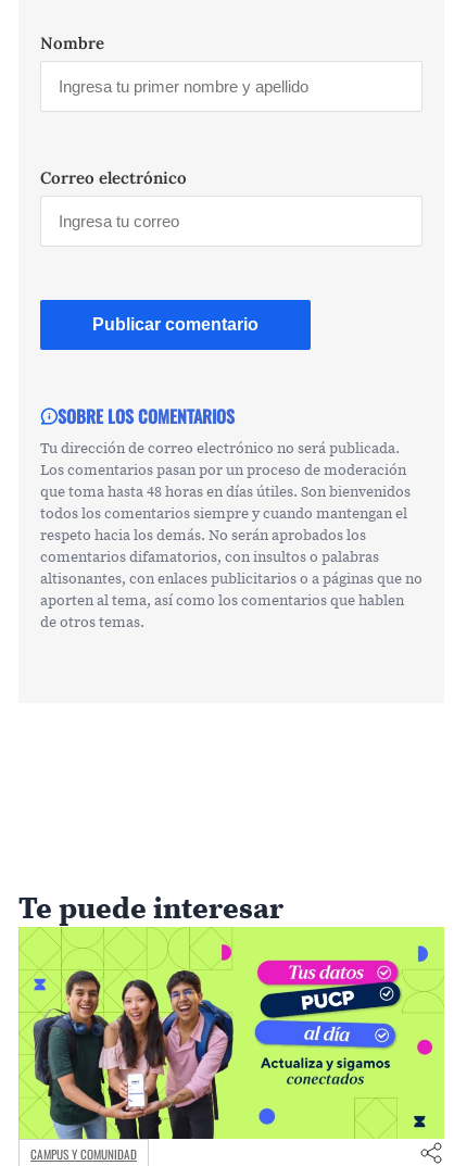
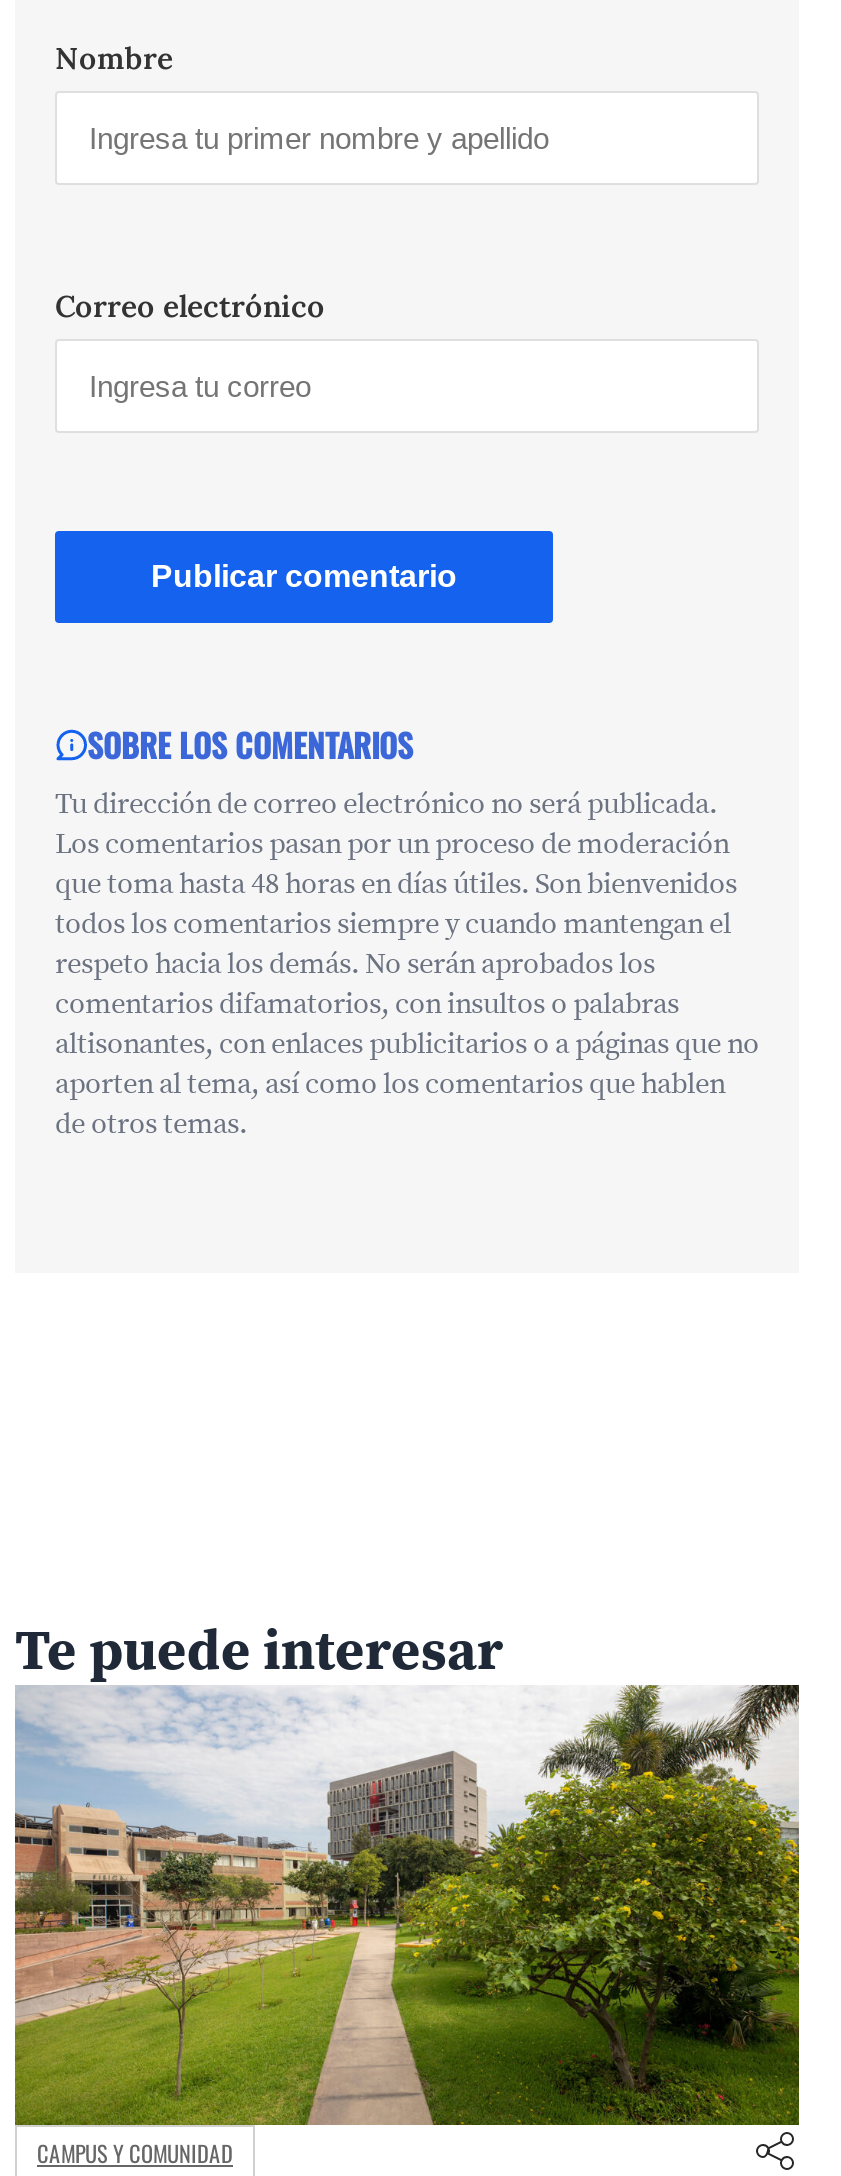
- [image]
+ [image]
